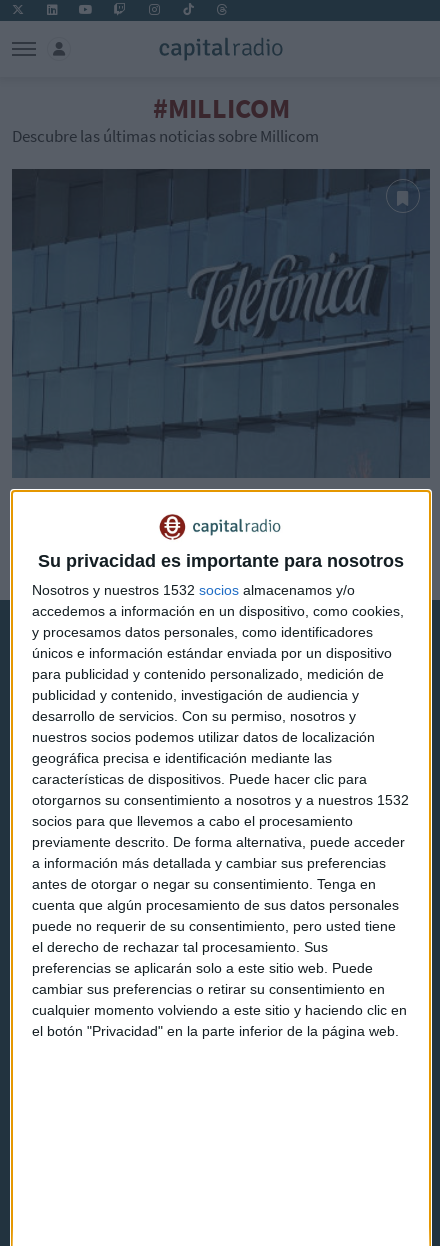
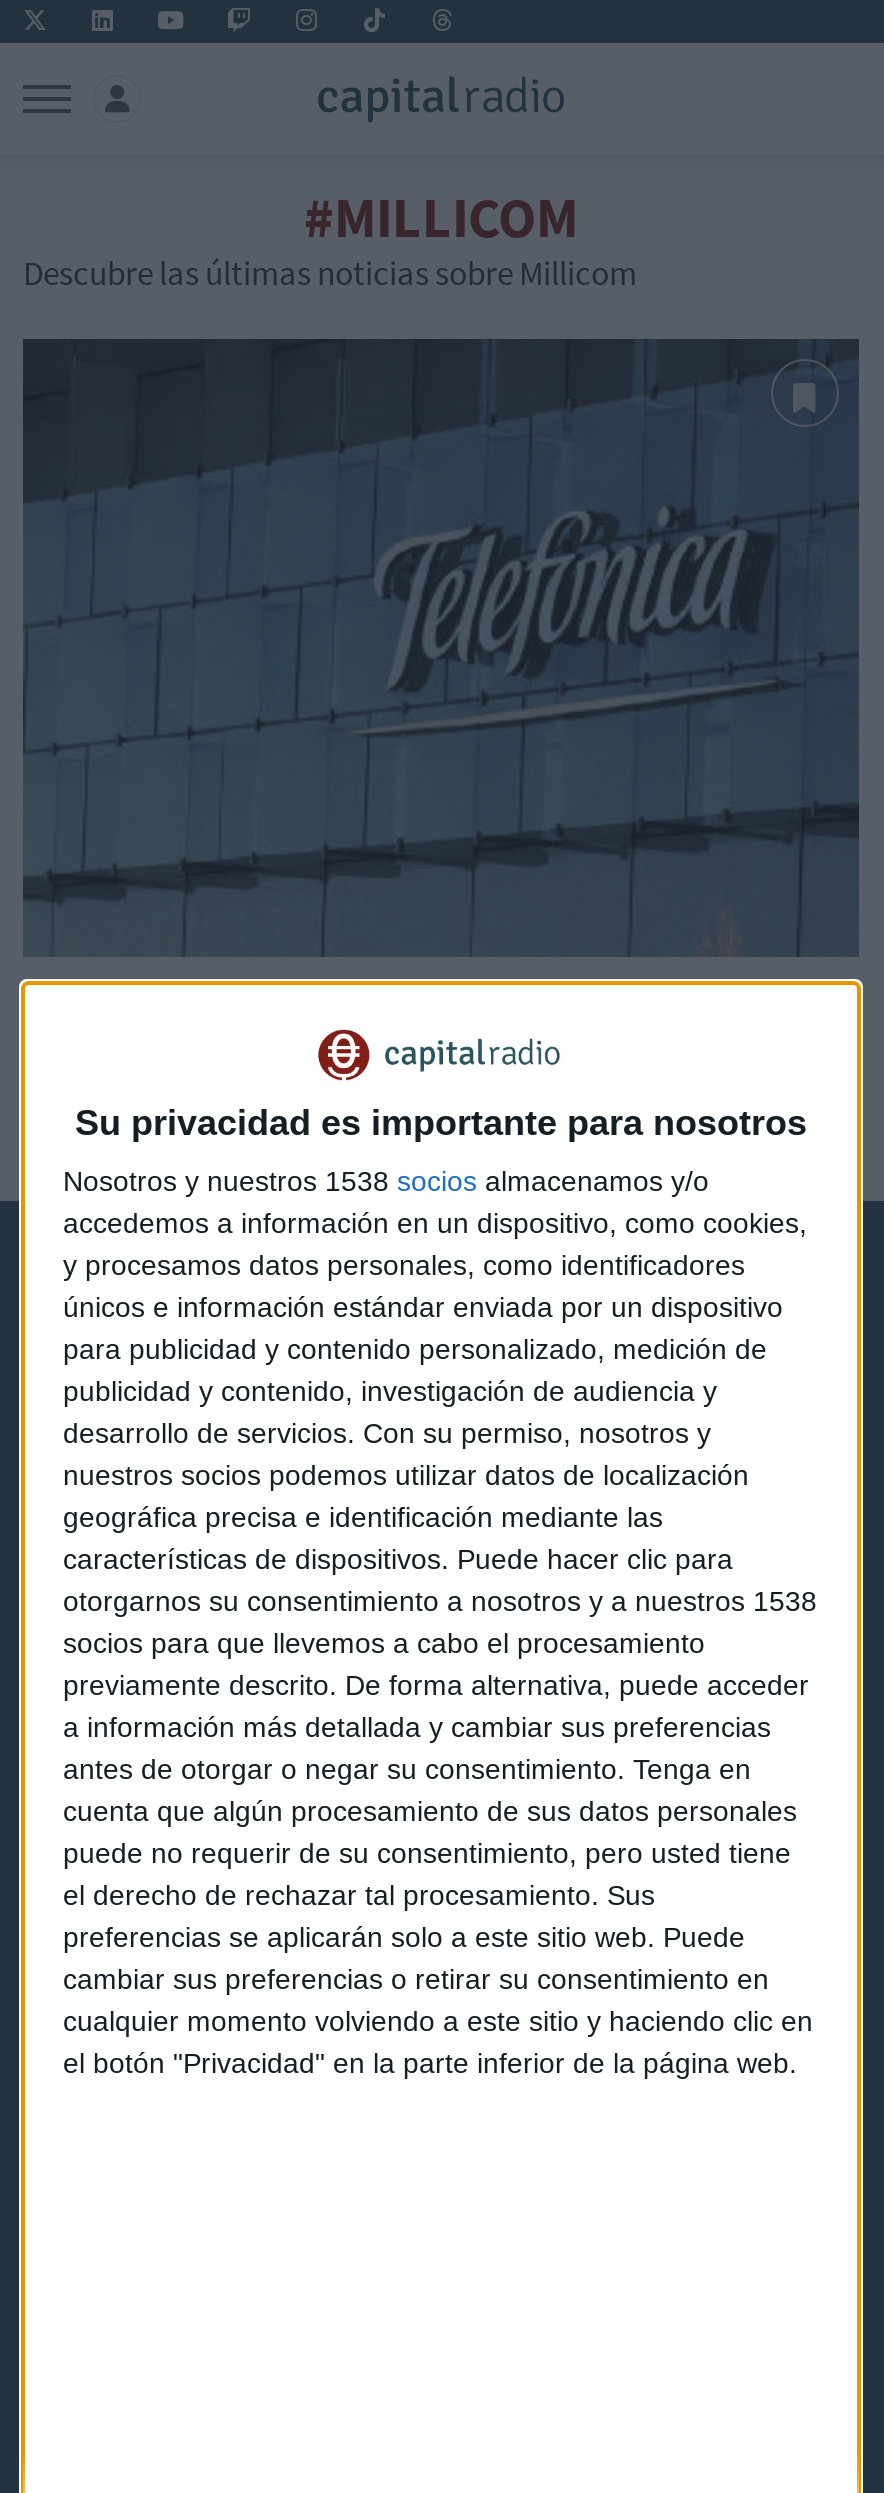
- Nosotros y nuestros 1532 socios almacenamos y/o
+ Nosotros y nuestros 1538 socios almacenamos y/o

- otorgarnos su consentimiento a nosotros y a nuestros 1532
+ otorgarnos su consentimiento a nosotros y a nuestros 1538
